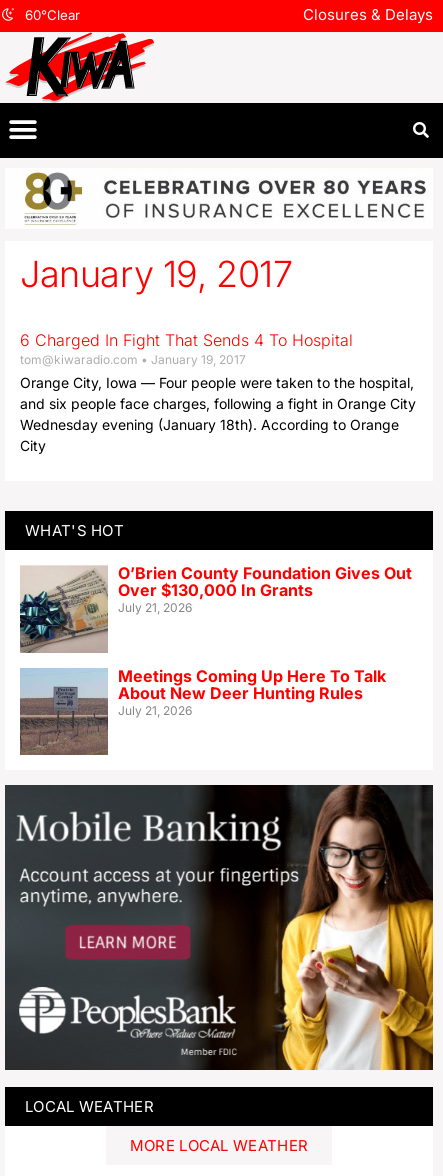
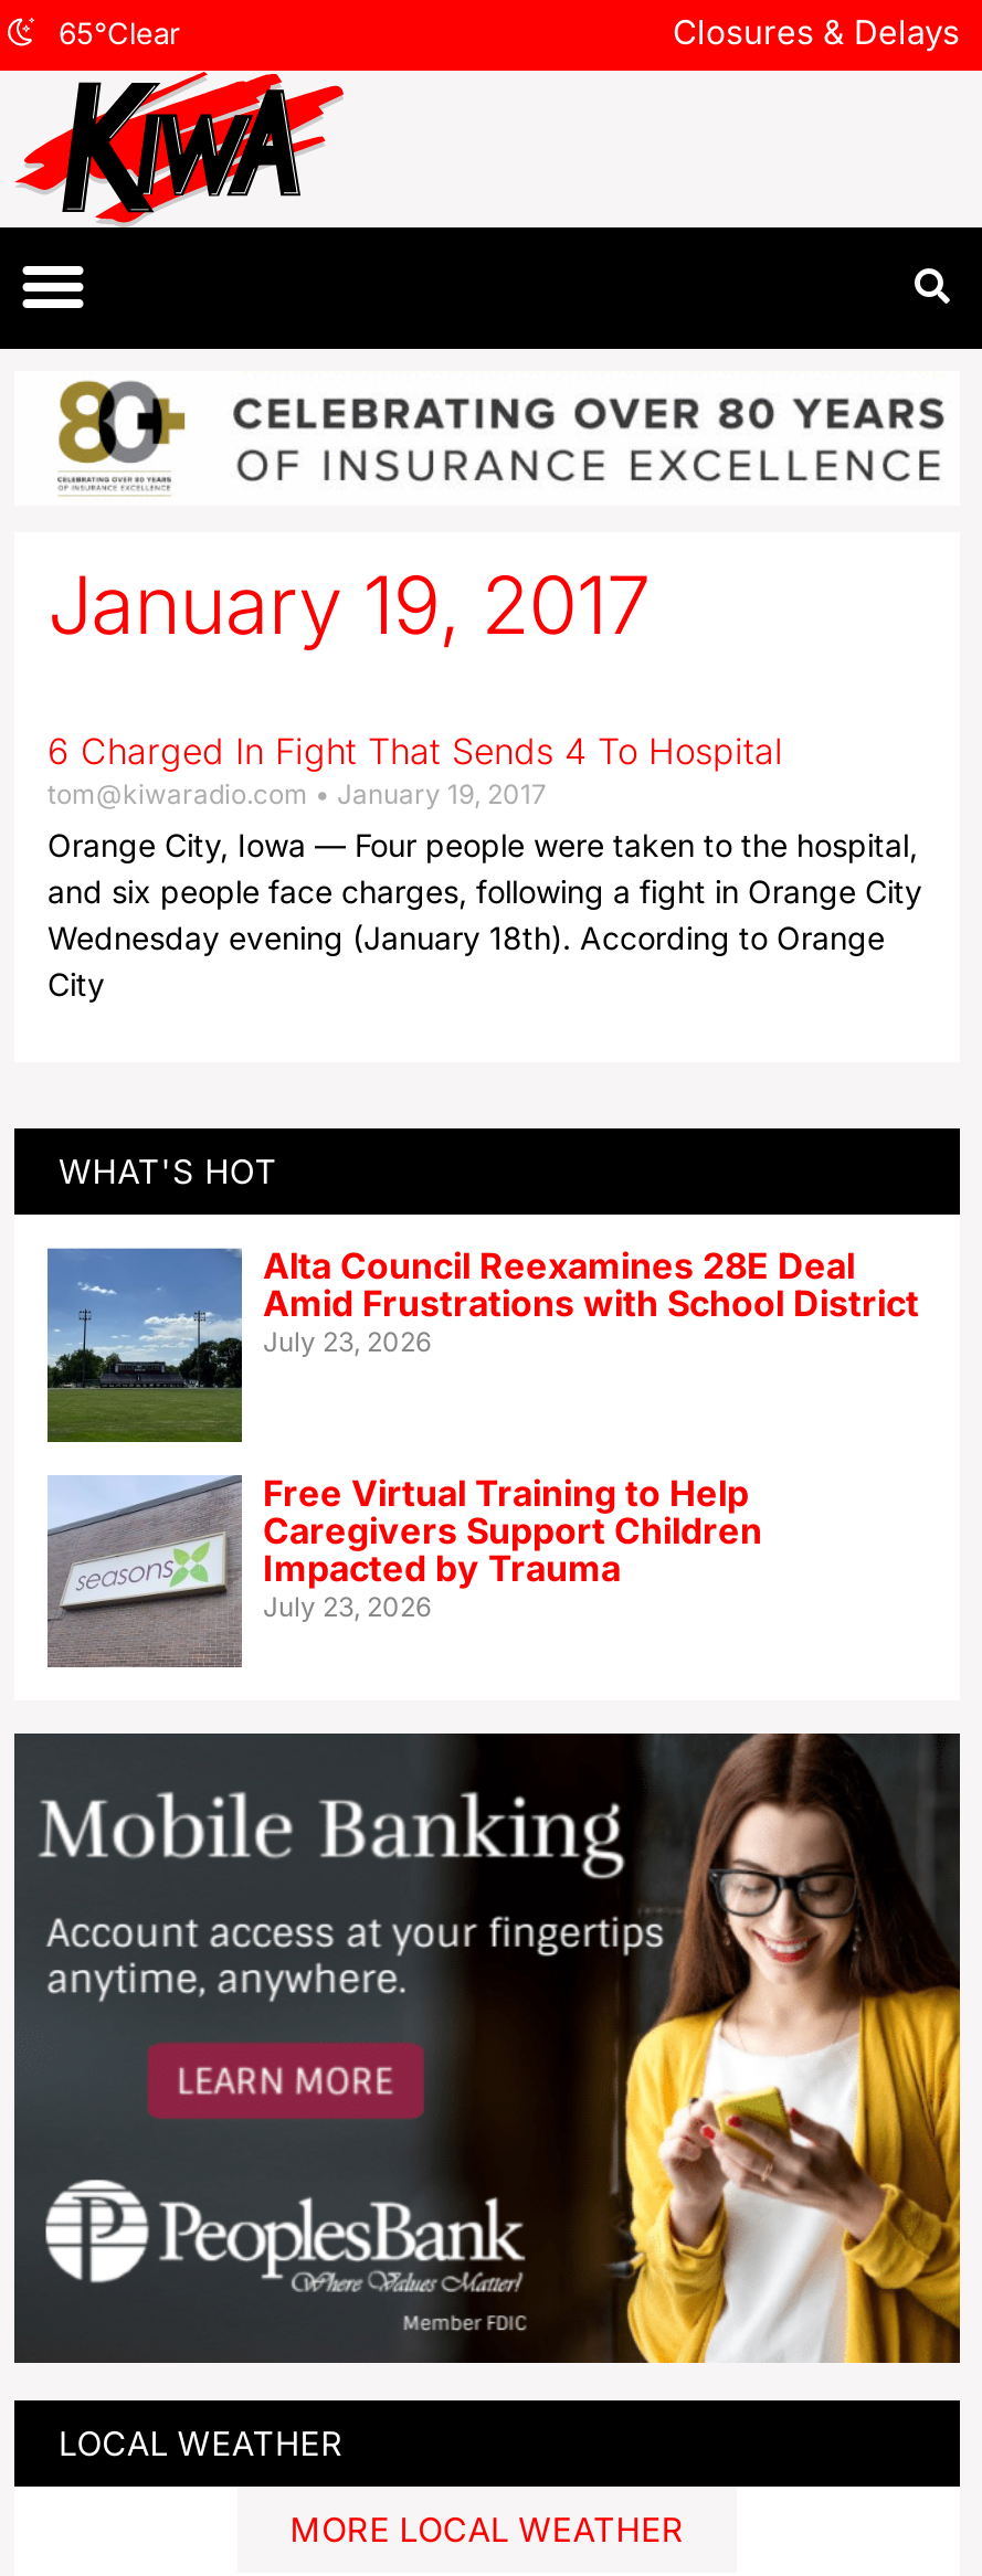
- 60°Clear
+ 65°Clear

- [image]
- O’Brien County Foundation Gives Out
- Over $130,000 In Grants
- July 21, 2026
+ [image]
+ Alta Council Reexamines 28E Deal
+ Amid Frustrations with School District
+ July 23, 2026

- [image]
- Meetings Coming Up Here To Talk
- About New Deer Hunting Rules
- July 21, 2026
+ [image]
+ Free Virtual Training to Help
+ Caregivers Support Children
+ Impacted by Trauma
+ July 23, 2026
